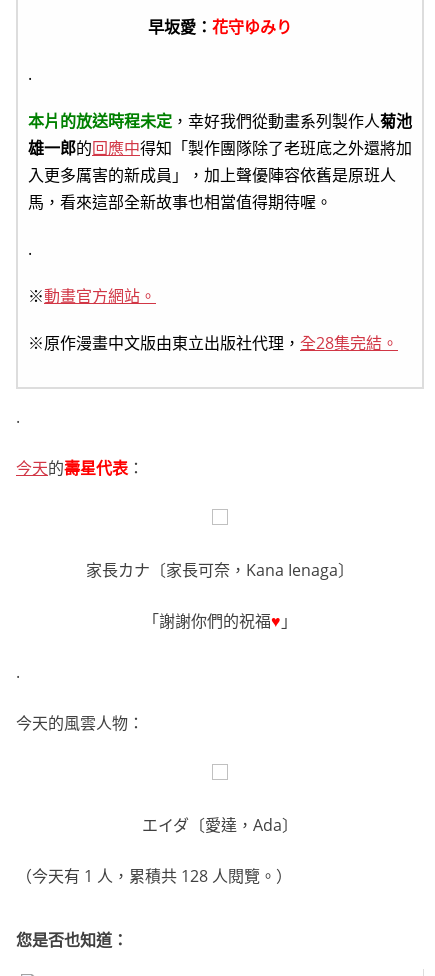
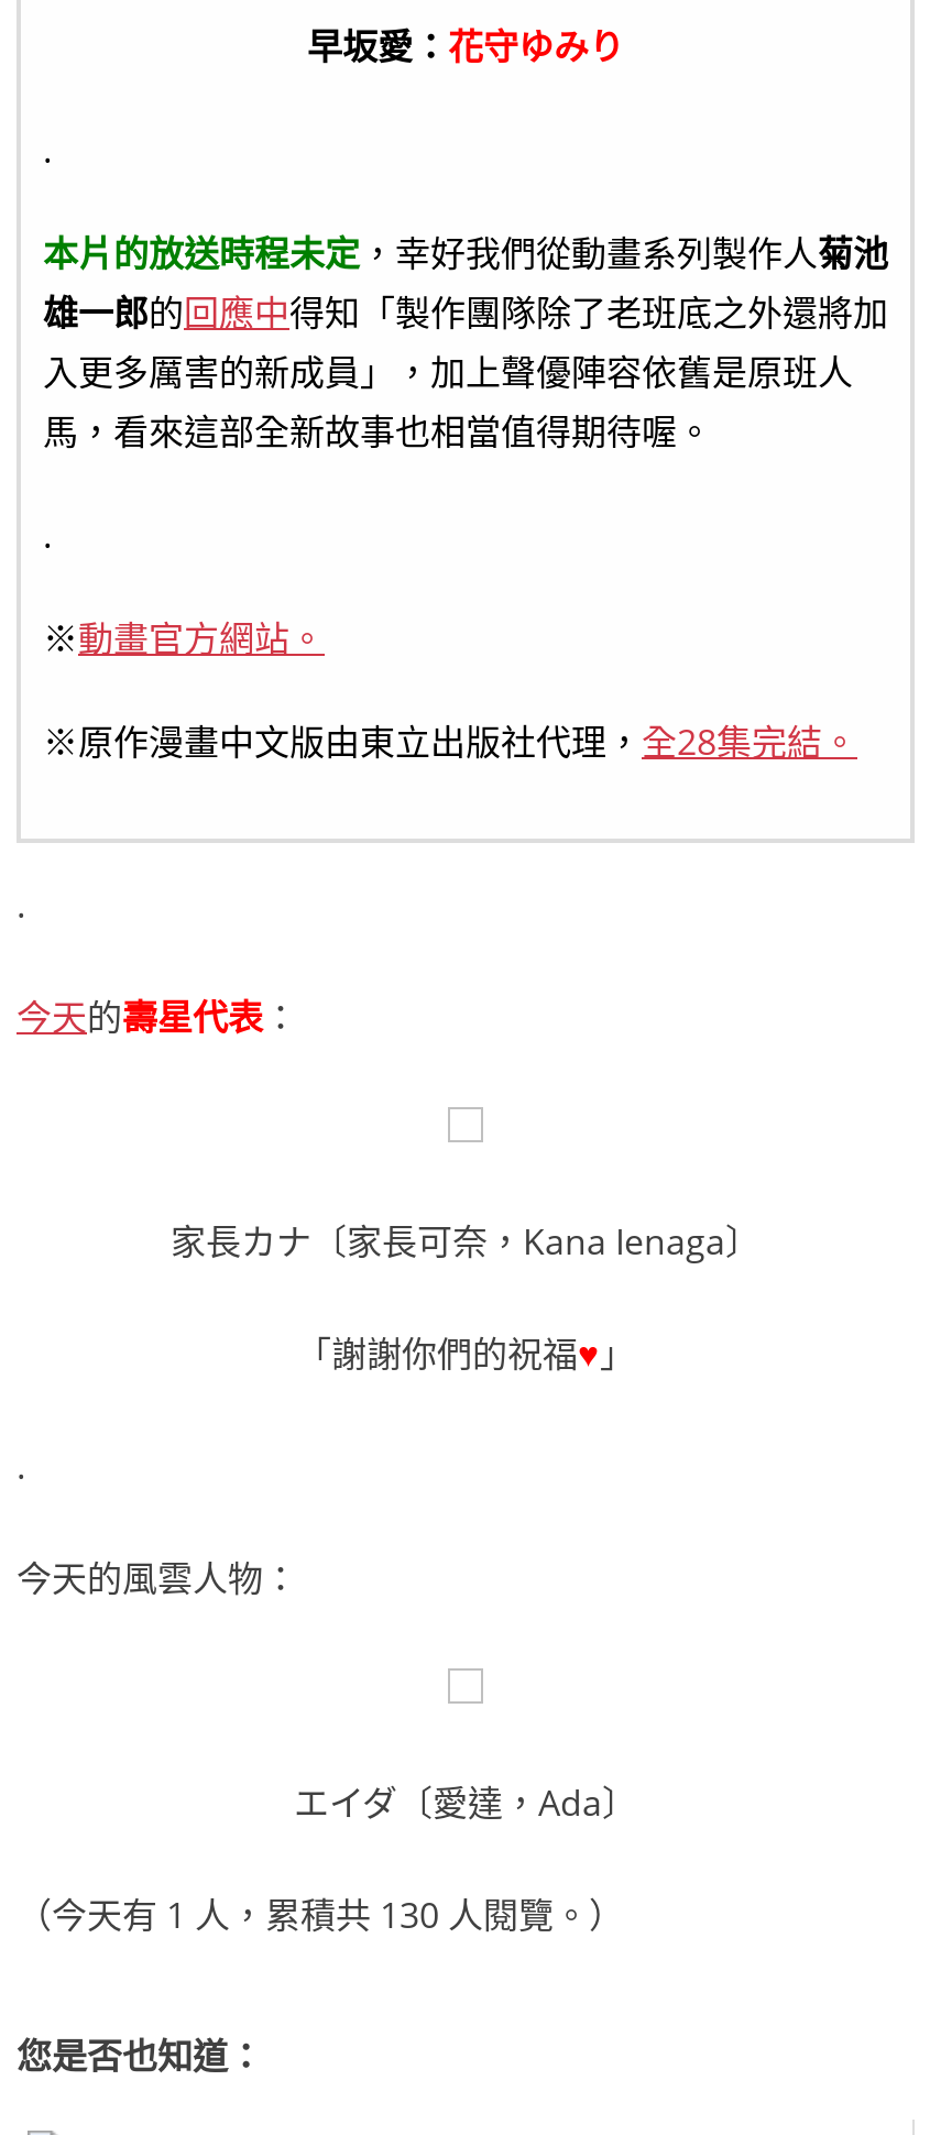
- （今天有 1 人，累積共 128 人閱覽。）
+ （今天有 1 人，累積共 130 人閱覽。）
